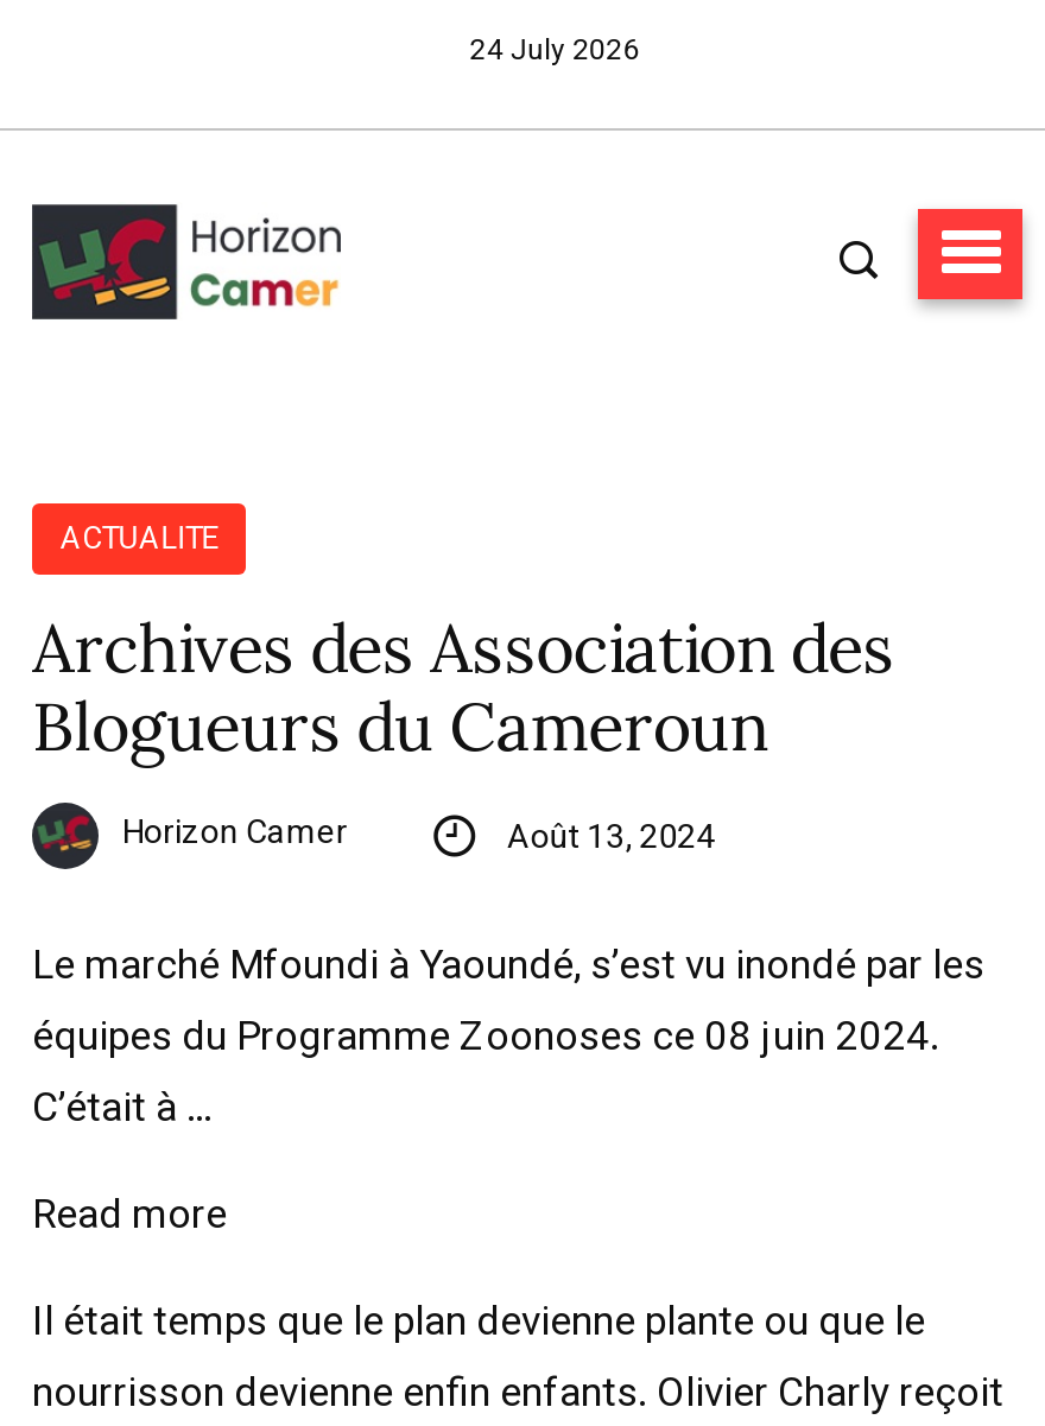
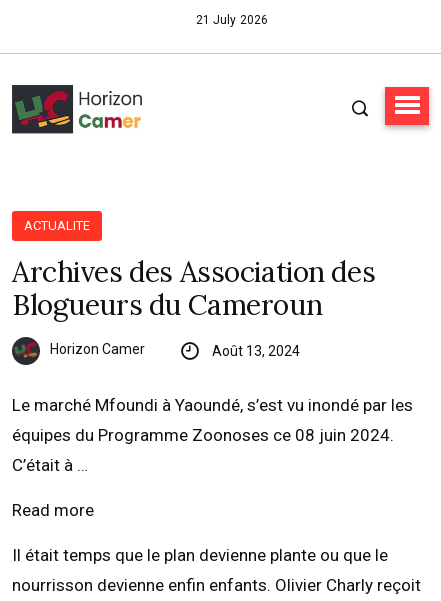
- 24 July 2026
+ 21 July 2026
